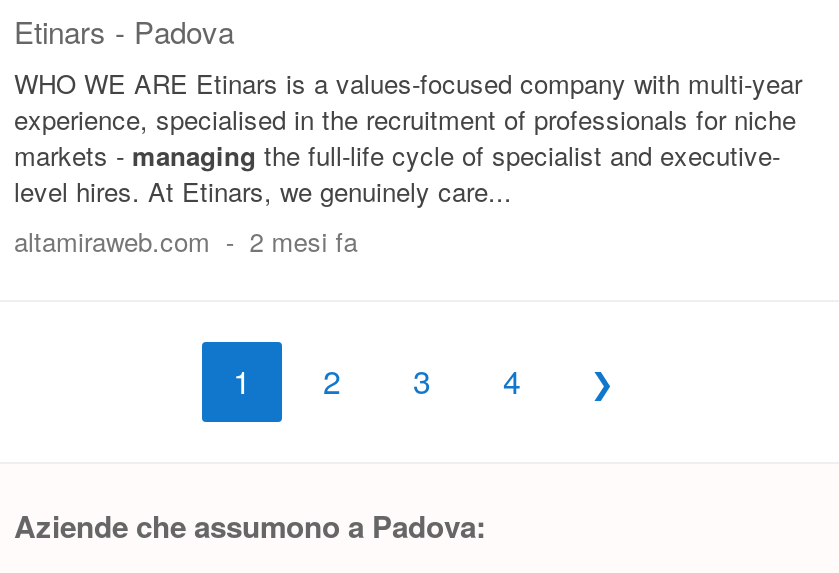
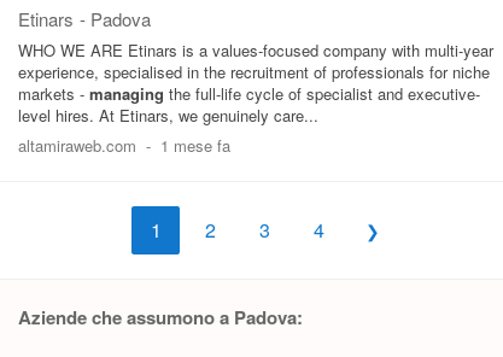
- altamiraweb.com - 2 mesi fa
+ altamiraweb.com - 1 mese fa
